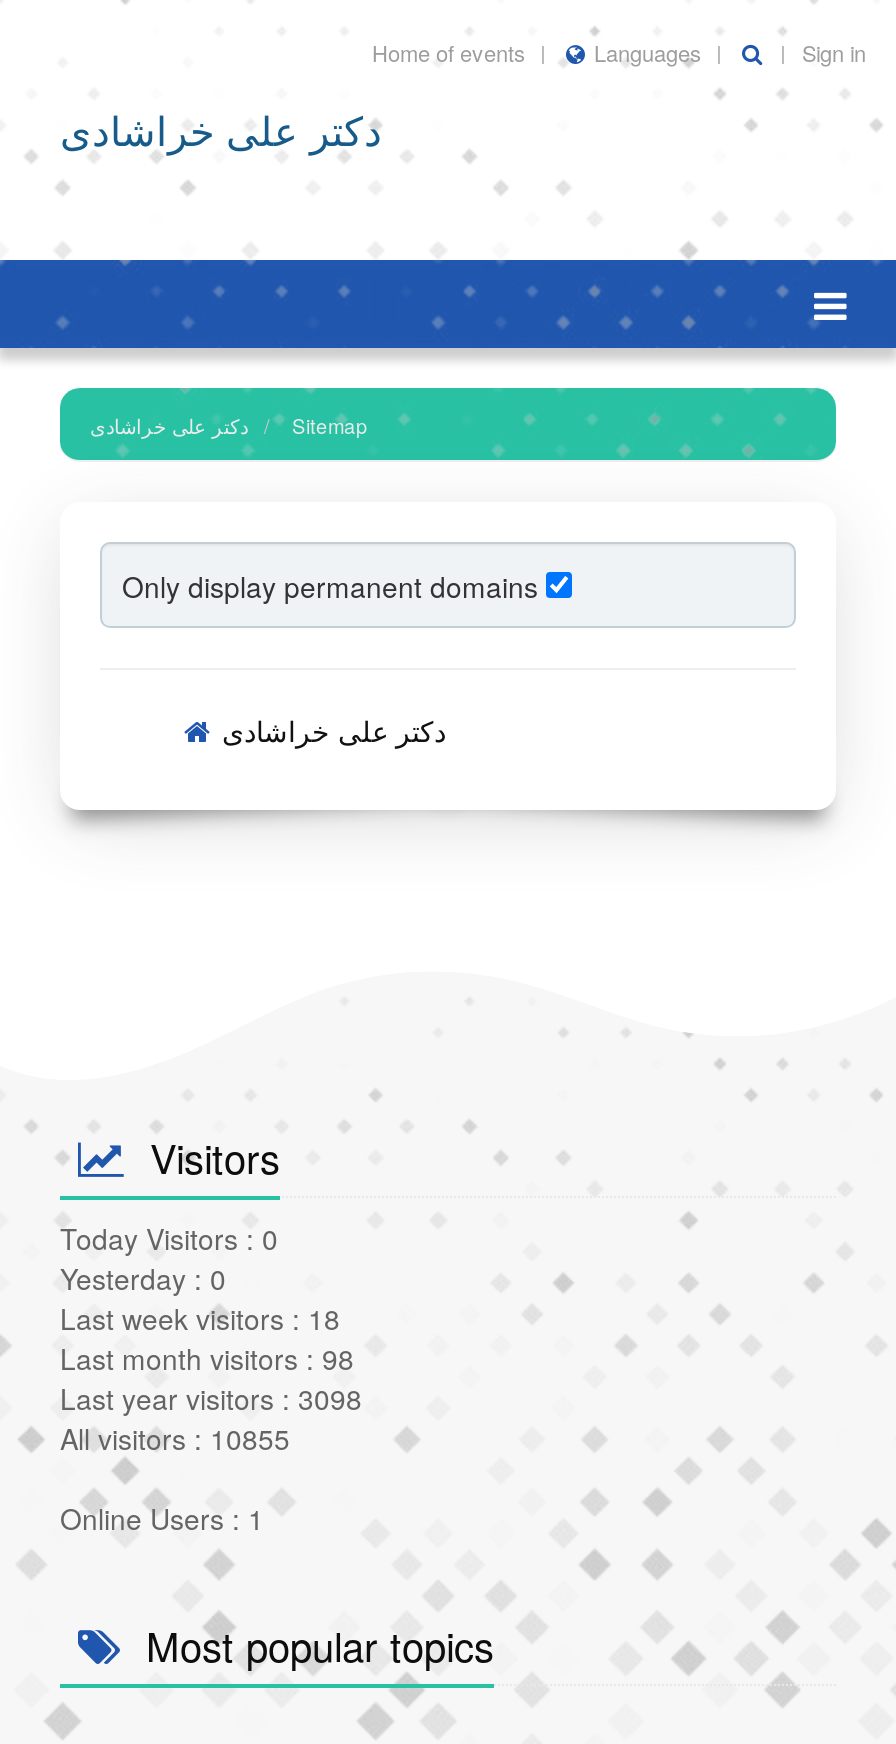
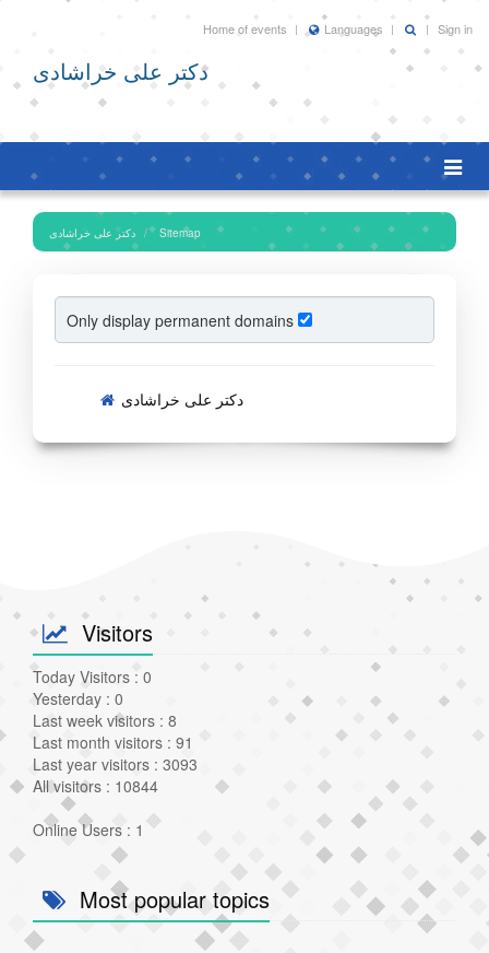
- Last week visitors : 18
+ Last week visitors : 8

- Last month visitors : 98
+ Last month visitors : 91

- Last year visitors : 3098
+ Last year visitors : 3093

- All visitors : 10855
+ All visitors : 10844
